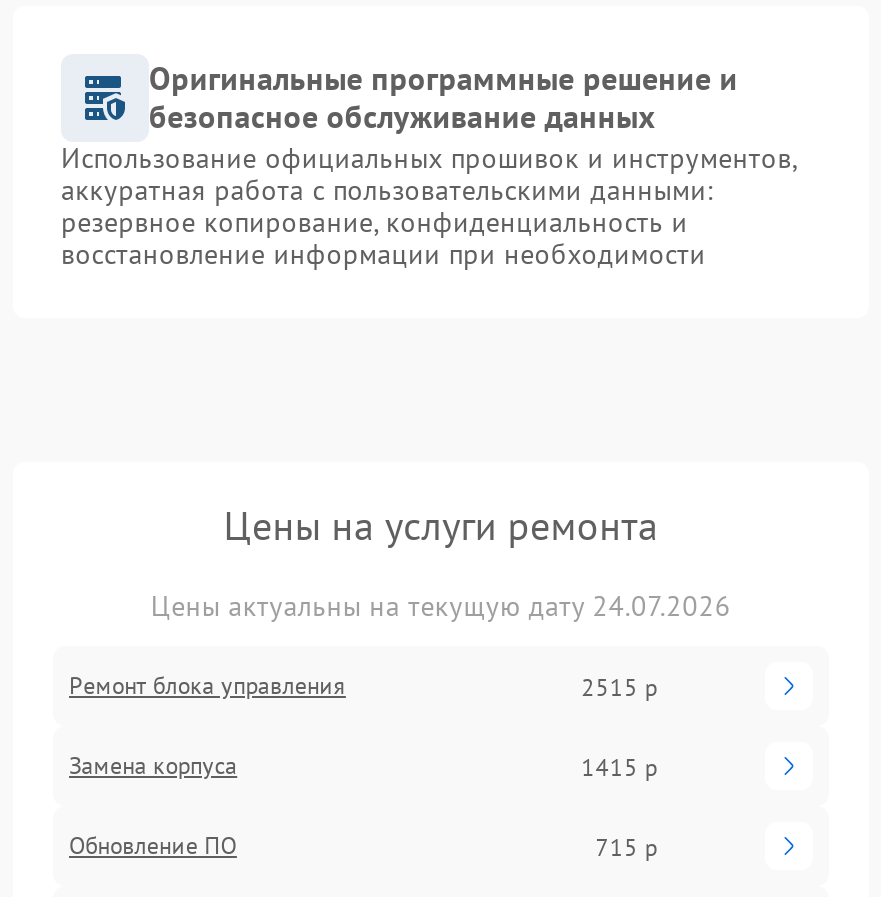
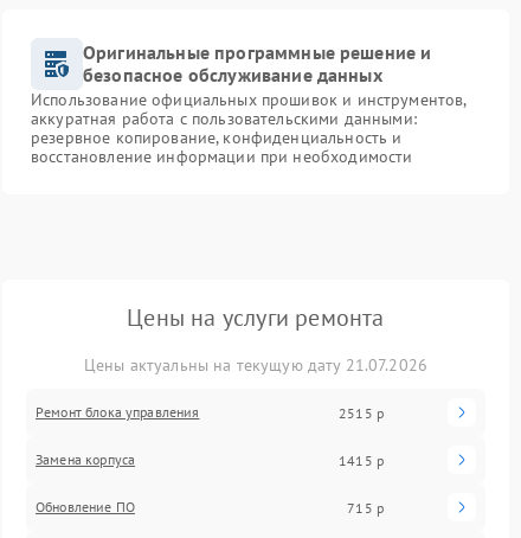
- Цены актуальны на текущую дату 24.07.2026
+ Цены актуальны на текущую дату 21.07.2026
